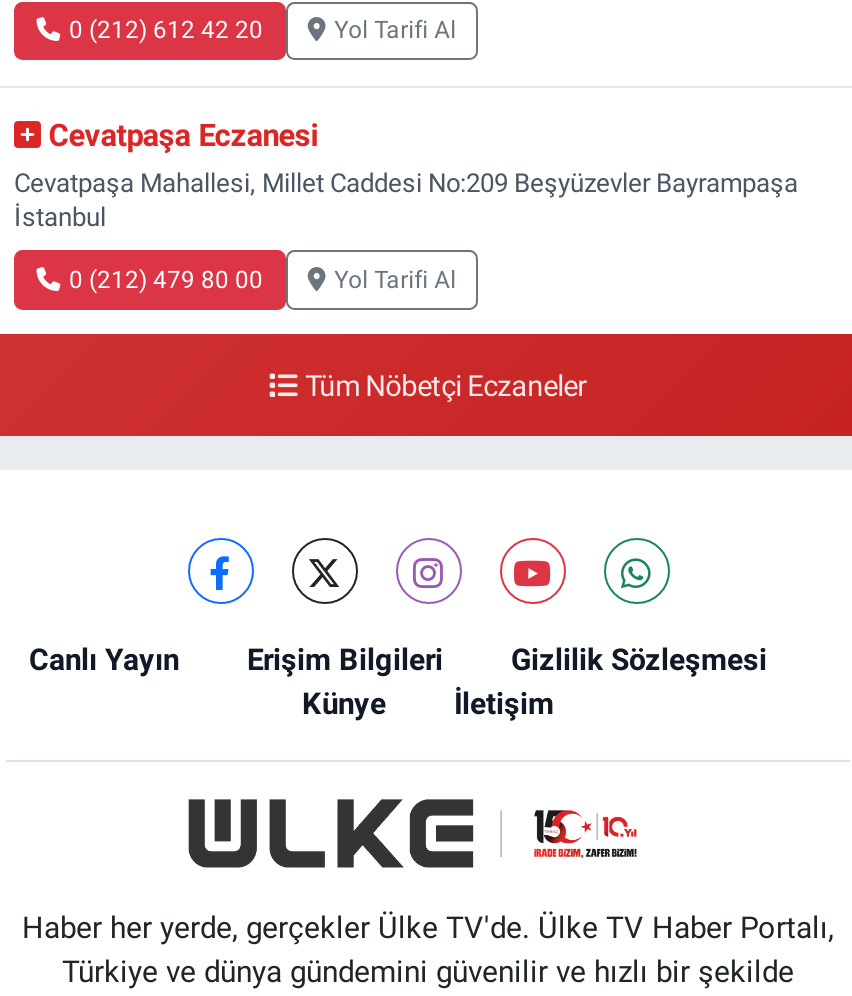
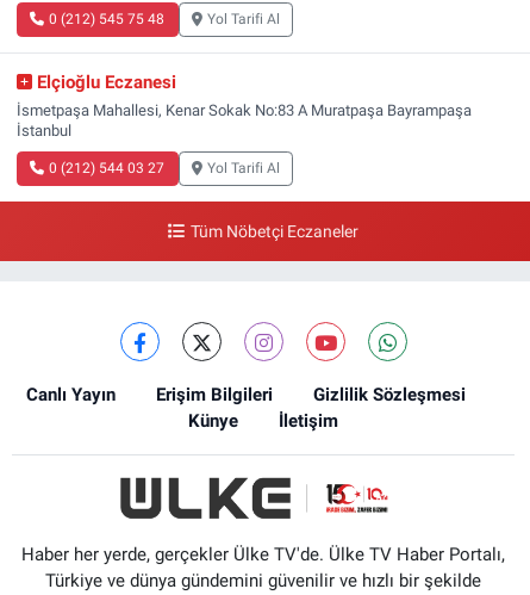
- 0 (212) 612 42 20
+ 0 (212) 545 75 48

- Cevatpaşa Eczanesi
- Cevatpaşa Mahallesi, Millet Caddesi No:209 Beşyüzevler Bayrampaşa
+ Elçioğlu Eczanesi
+ İsmetpaşa Mahallesi, Kenar Sokak No:83 A Muratpaşa Bayrampaşa

- 0 (212) 479 80 00
+ 0 (212) 544 03 27
